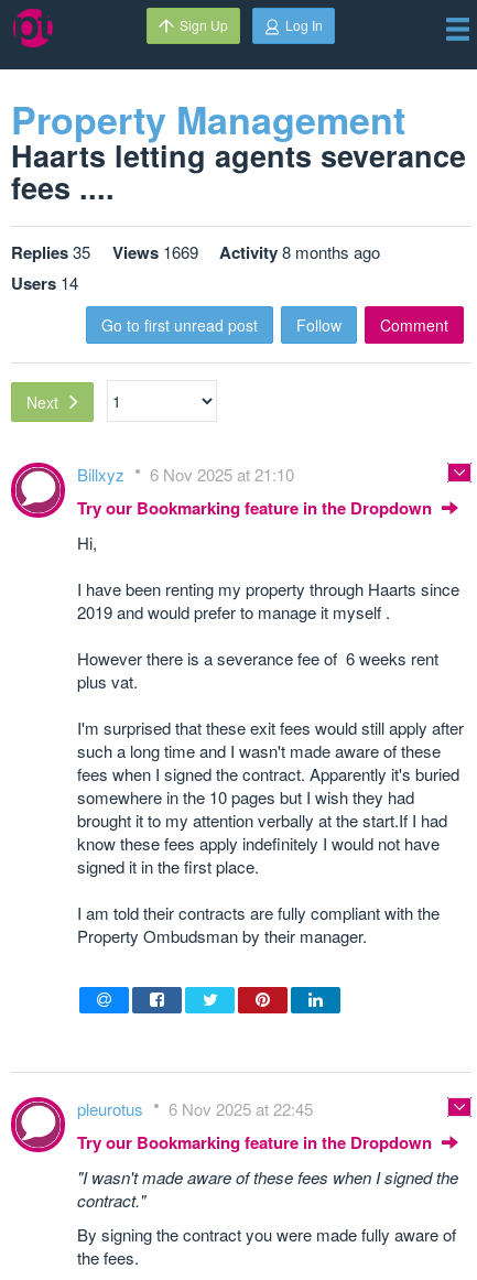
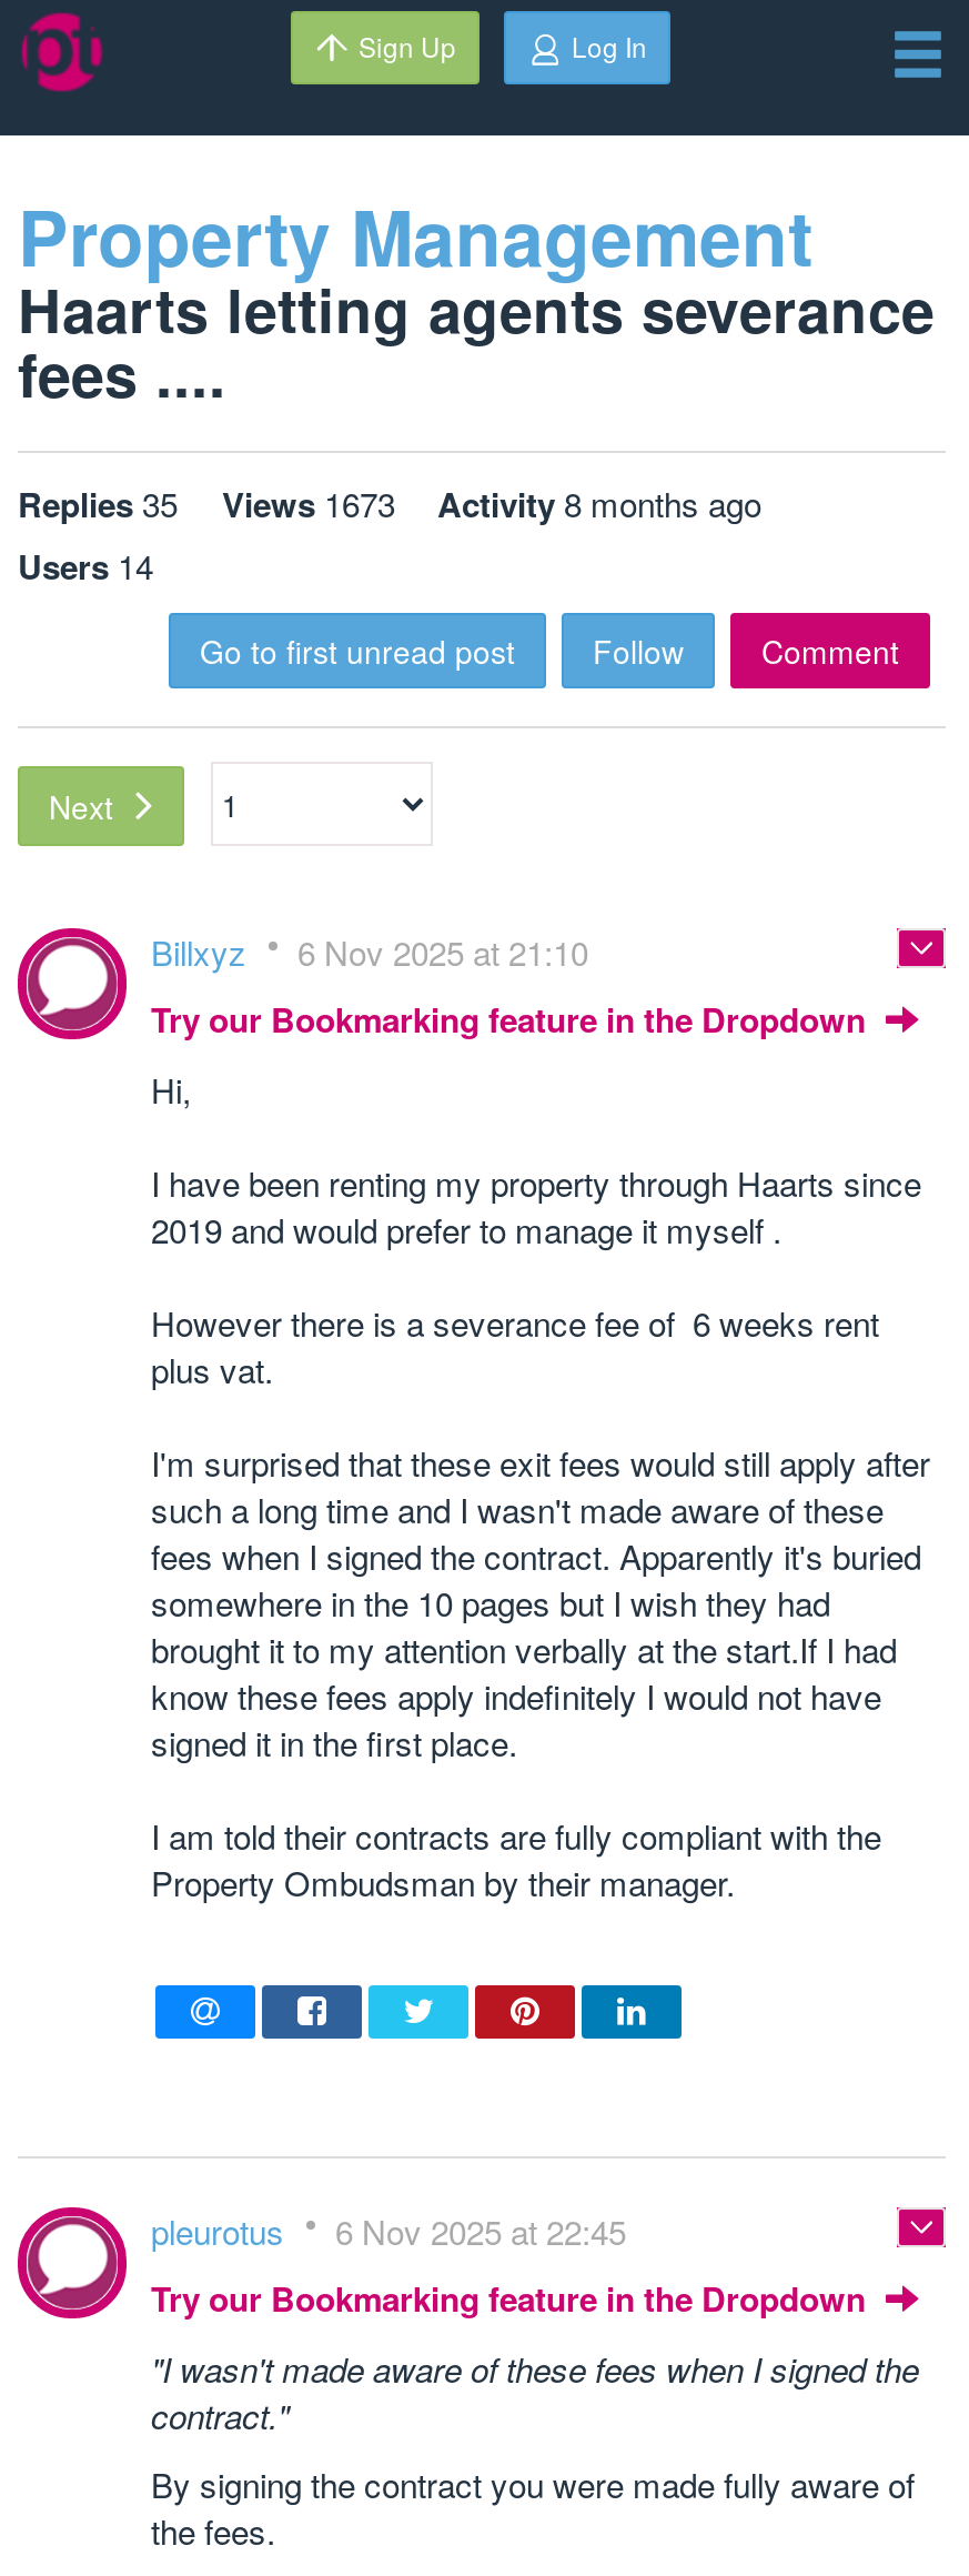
- Replies 35 Views 1669 Activity 8 months ago
+ Replies 35 Views 1673 Activity 8 months ago
